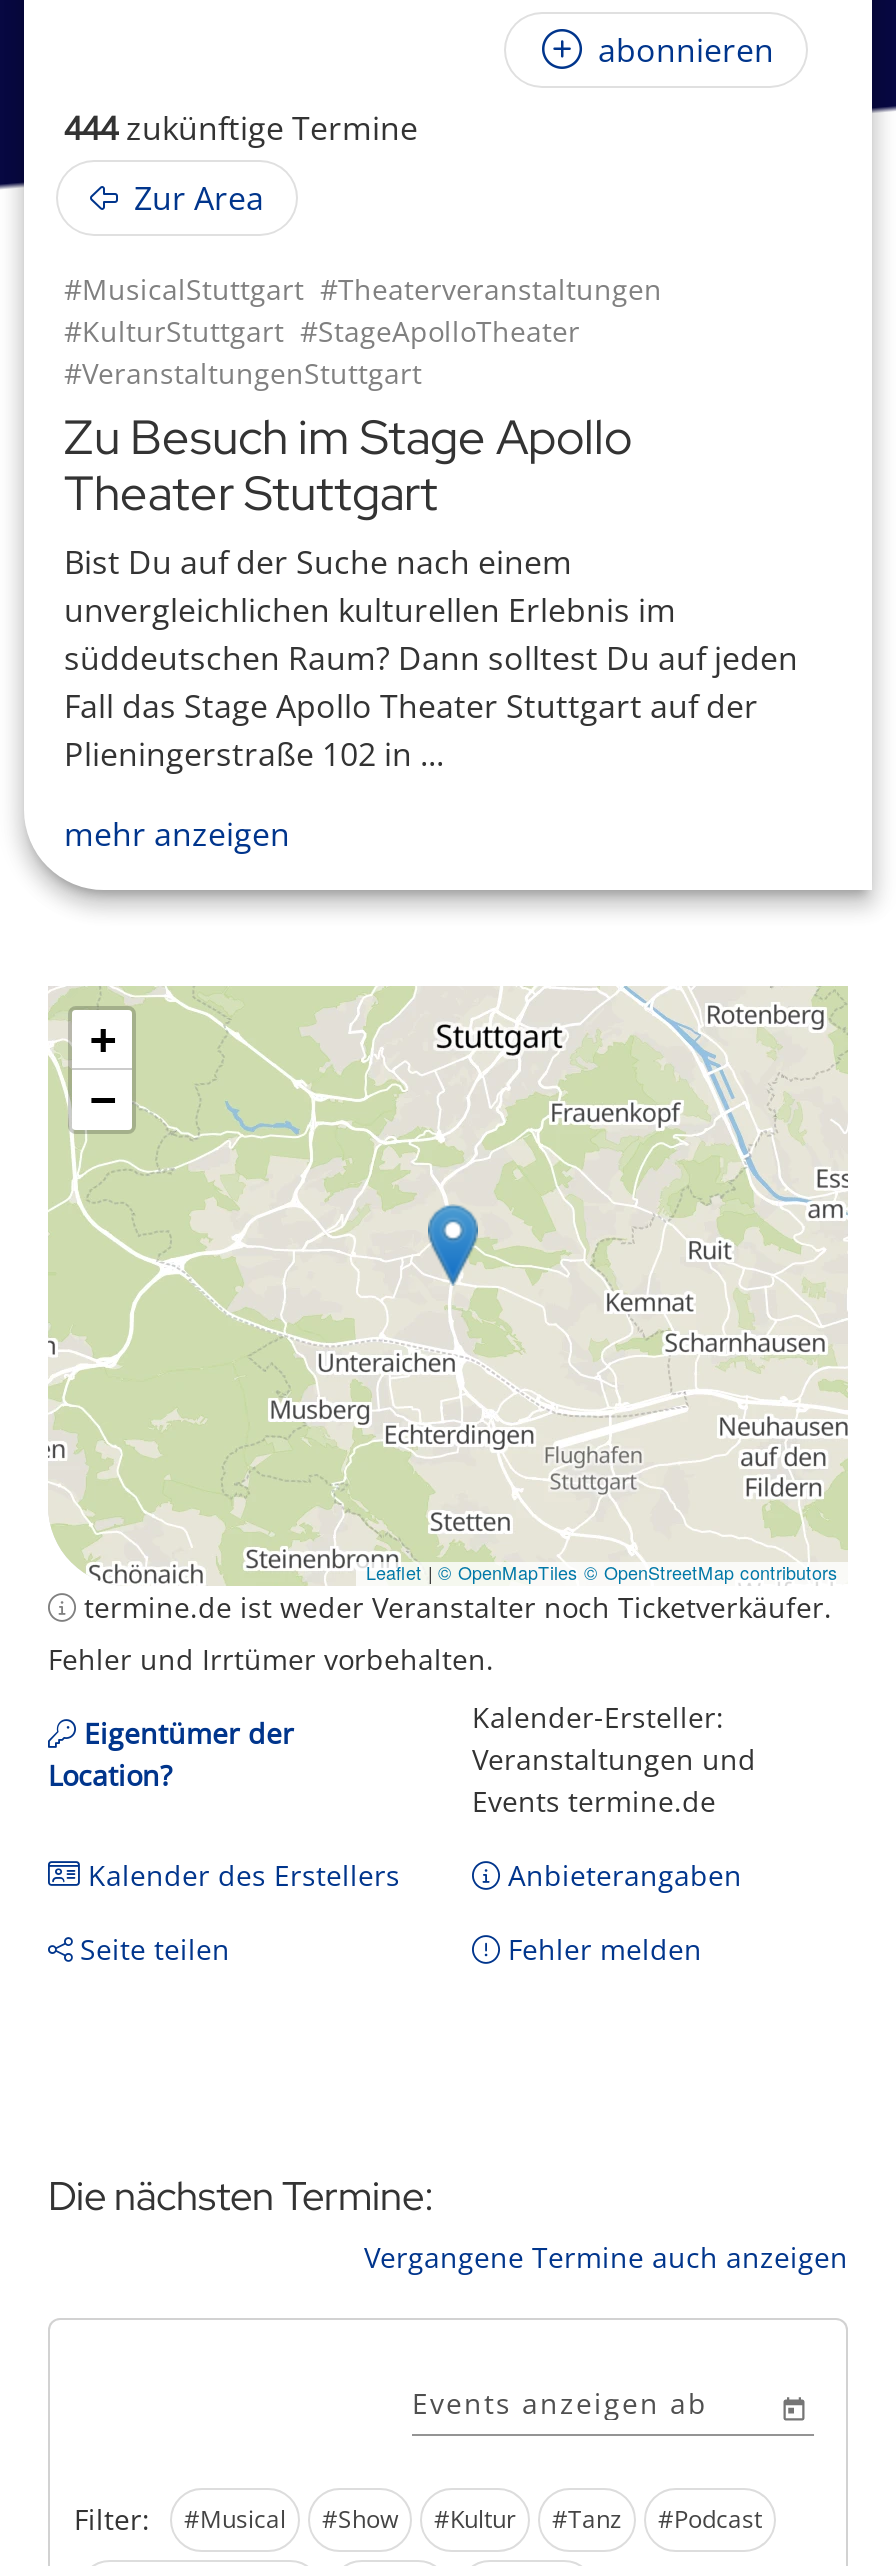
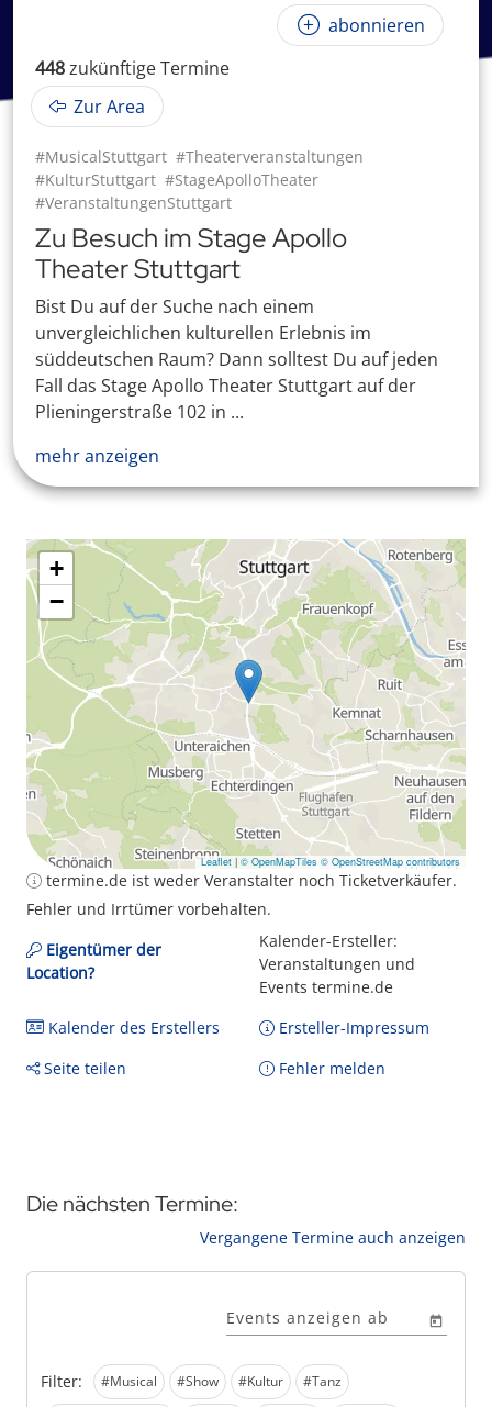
- 444 zukünftige Termine
+ 448 zukünftige Termine

- Anbieterangaben
+ Ersteller-Impressum

- #Podcast
